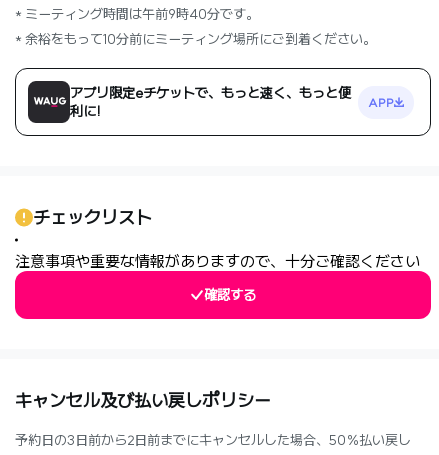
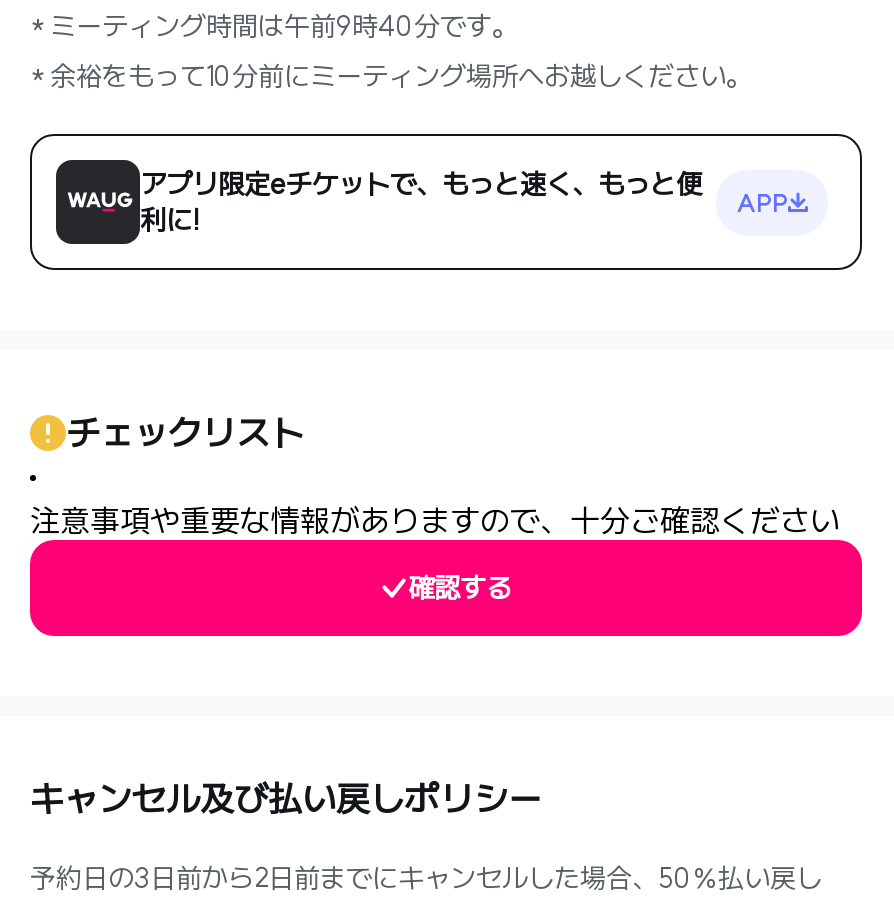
- * 余裕をもって10分前にミーティング場所にご到着ください。
+ * 余裕をもって10分前にミーティング場所へお越しください。
